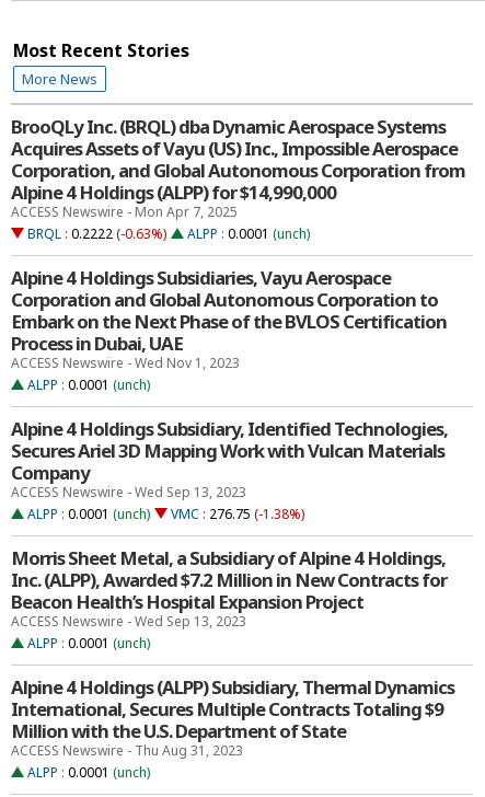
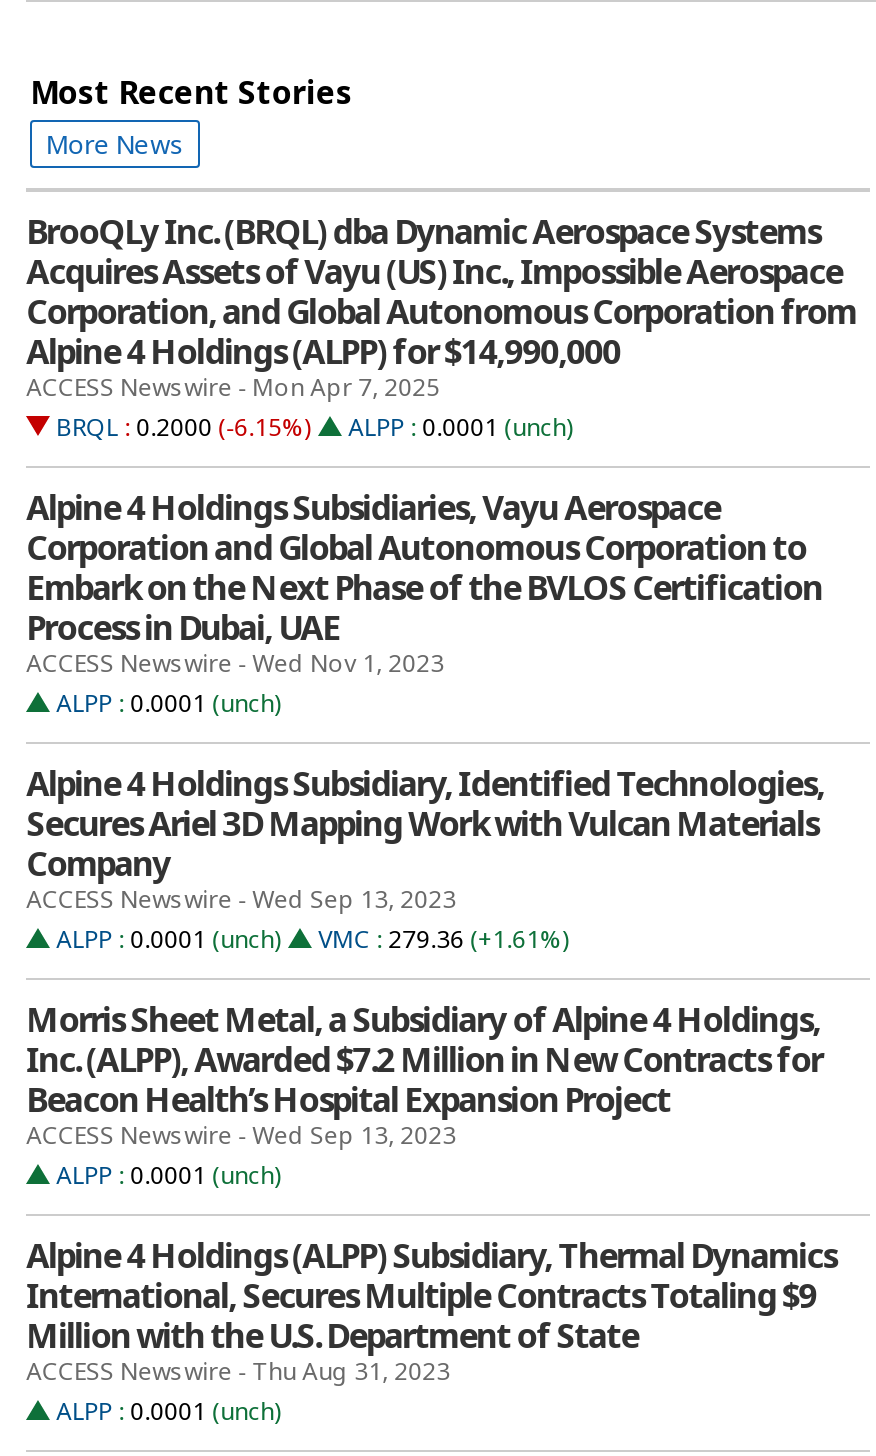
- BRQL : 0.2222 (-0.63%) ALPP : 0.0001 (unch)
+ BRQL : 0.2000 (-6.15%) ALPP : 0.0001 (unch)

- ALPP : 0.0001 (unch) VMC : 276.75 (-1.38%)
+ ALPP : 0.0001 (unch) VMC : 279.36 (+1.61%)
